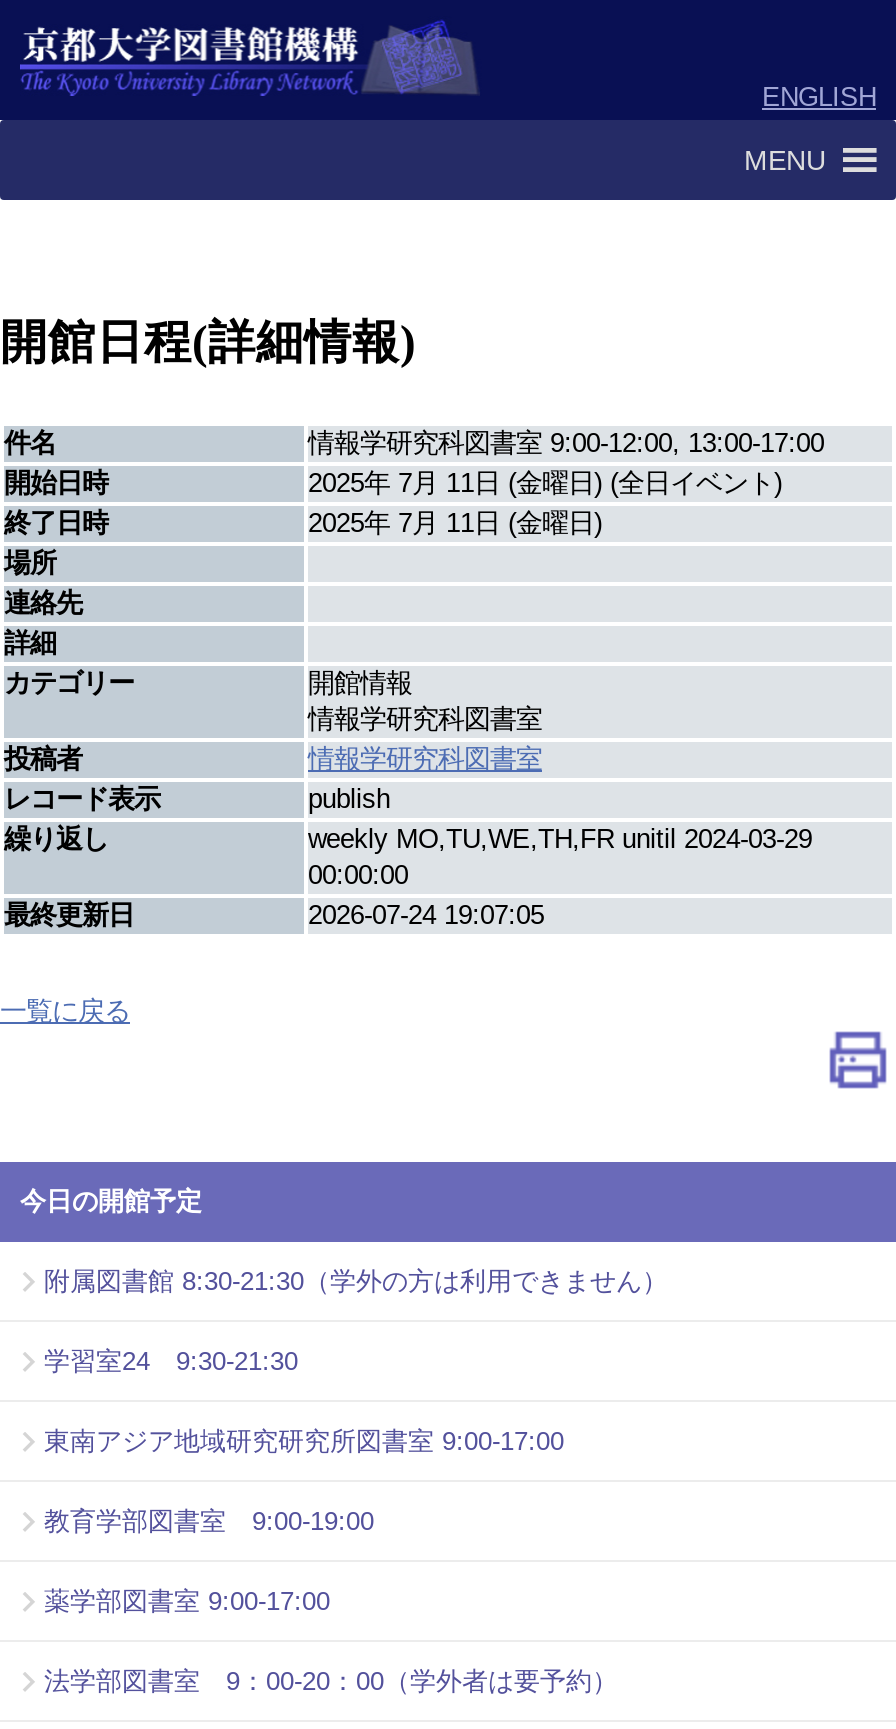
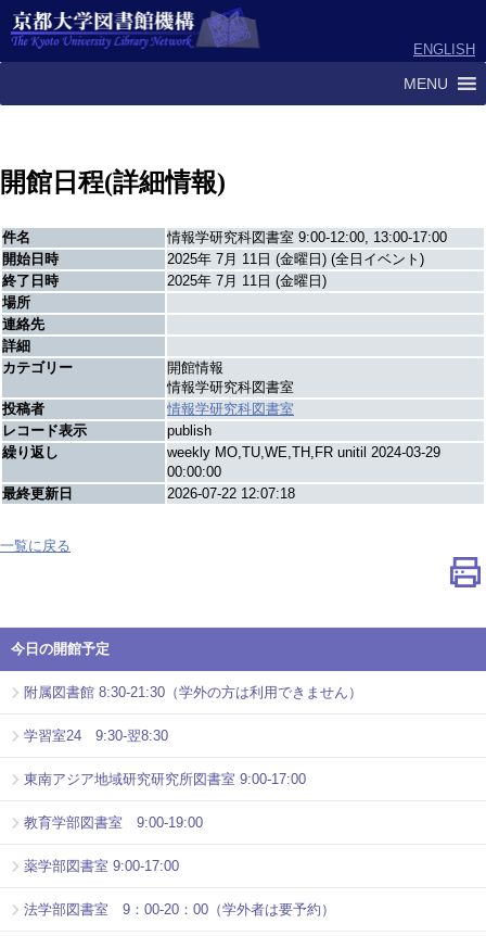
- 2026-07-24 19:07:05
+ 2026-07-22 12:07:18

- 学習室24 9:30-21:30
+ 学習室24 9:30-翌8:30
